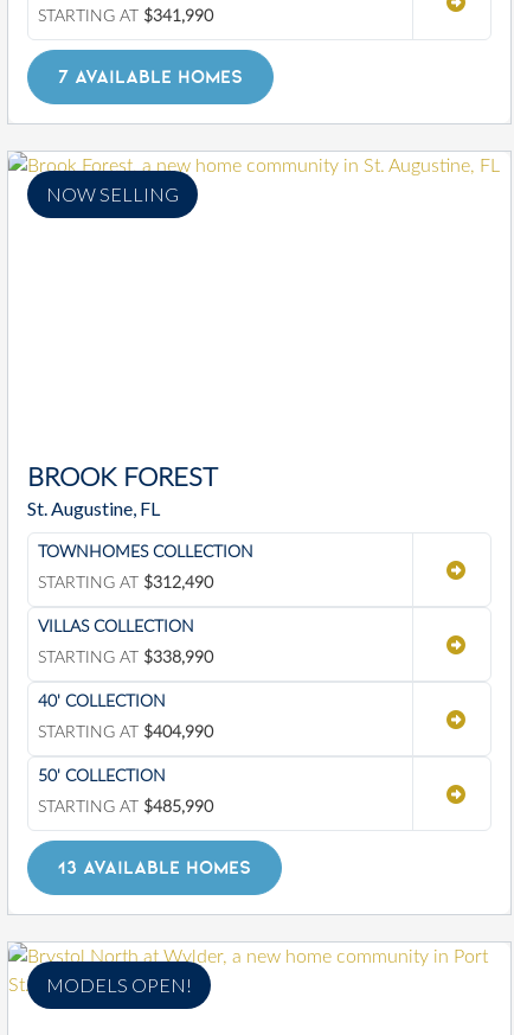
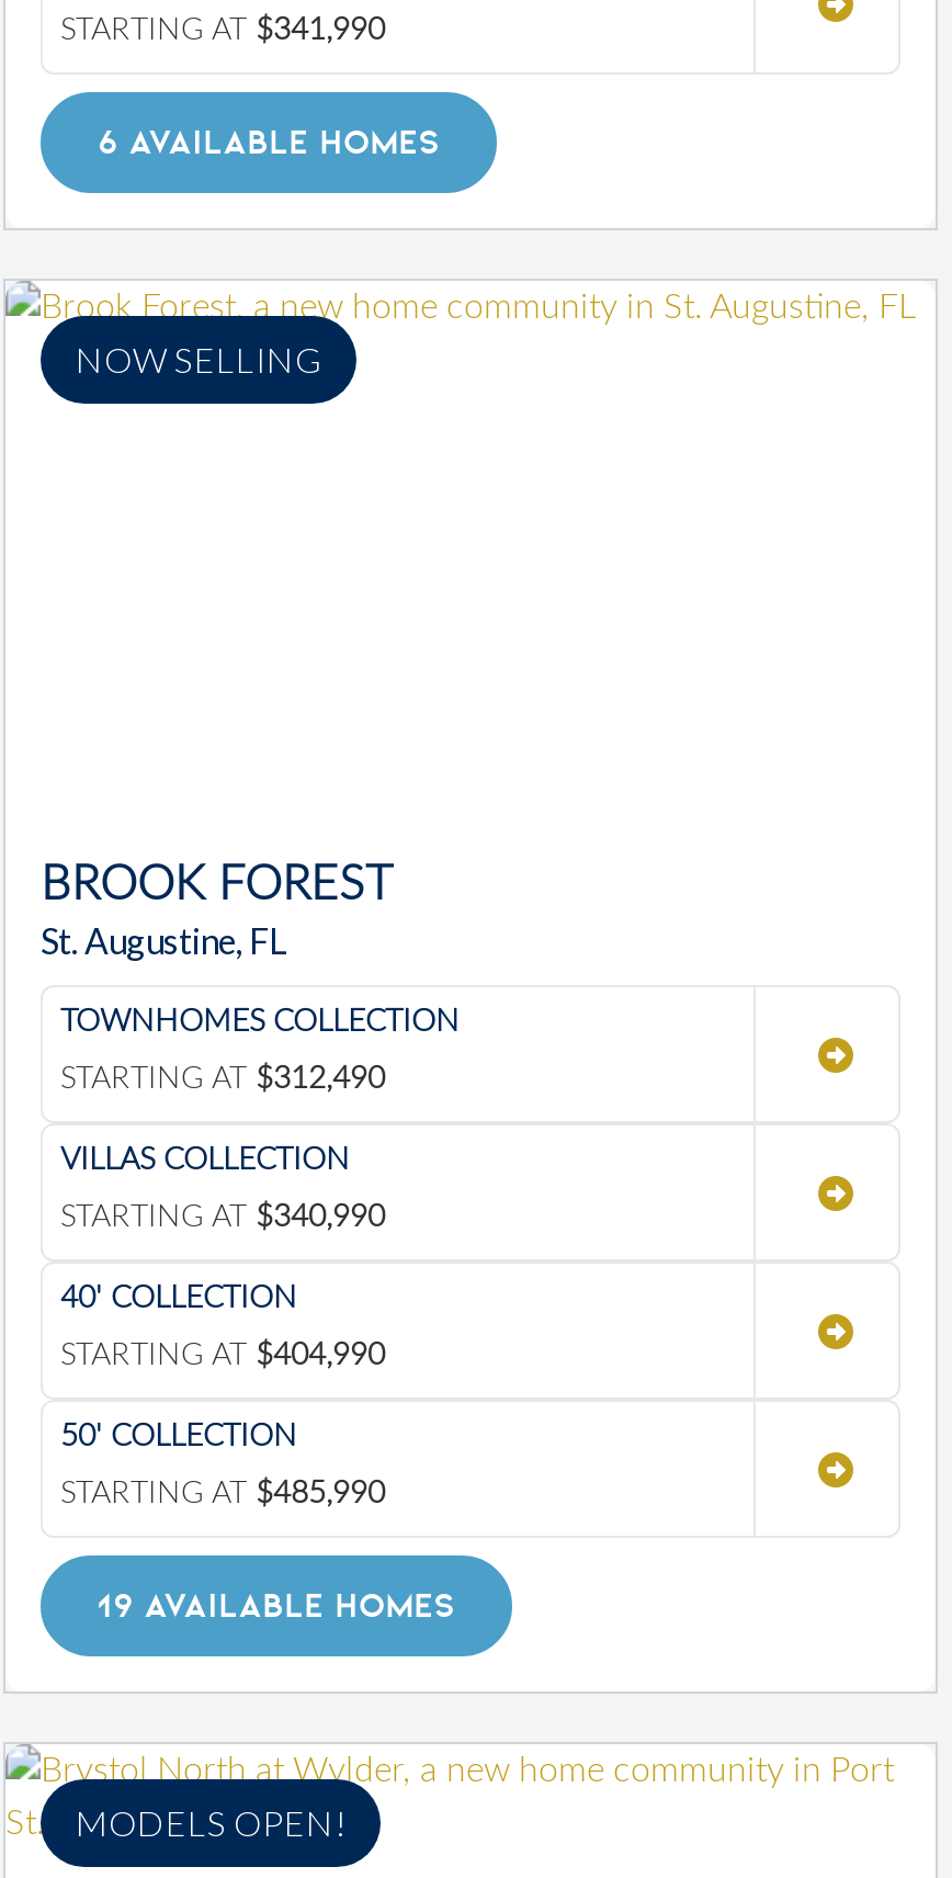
- 7 AVAILABLE HOMES
+ 6 AVAILABLE HOMES

- STARTING AT $338,990
+ STARTING AT $340,990

- 13 AVAILABLE HOMES
+ 19 AVAILABLE HOMES
